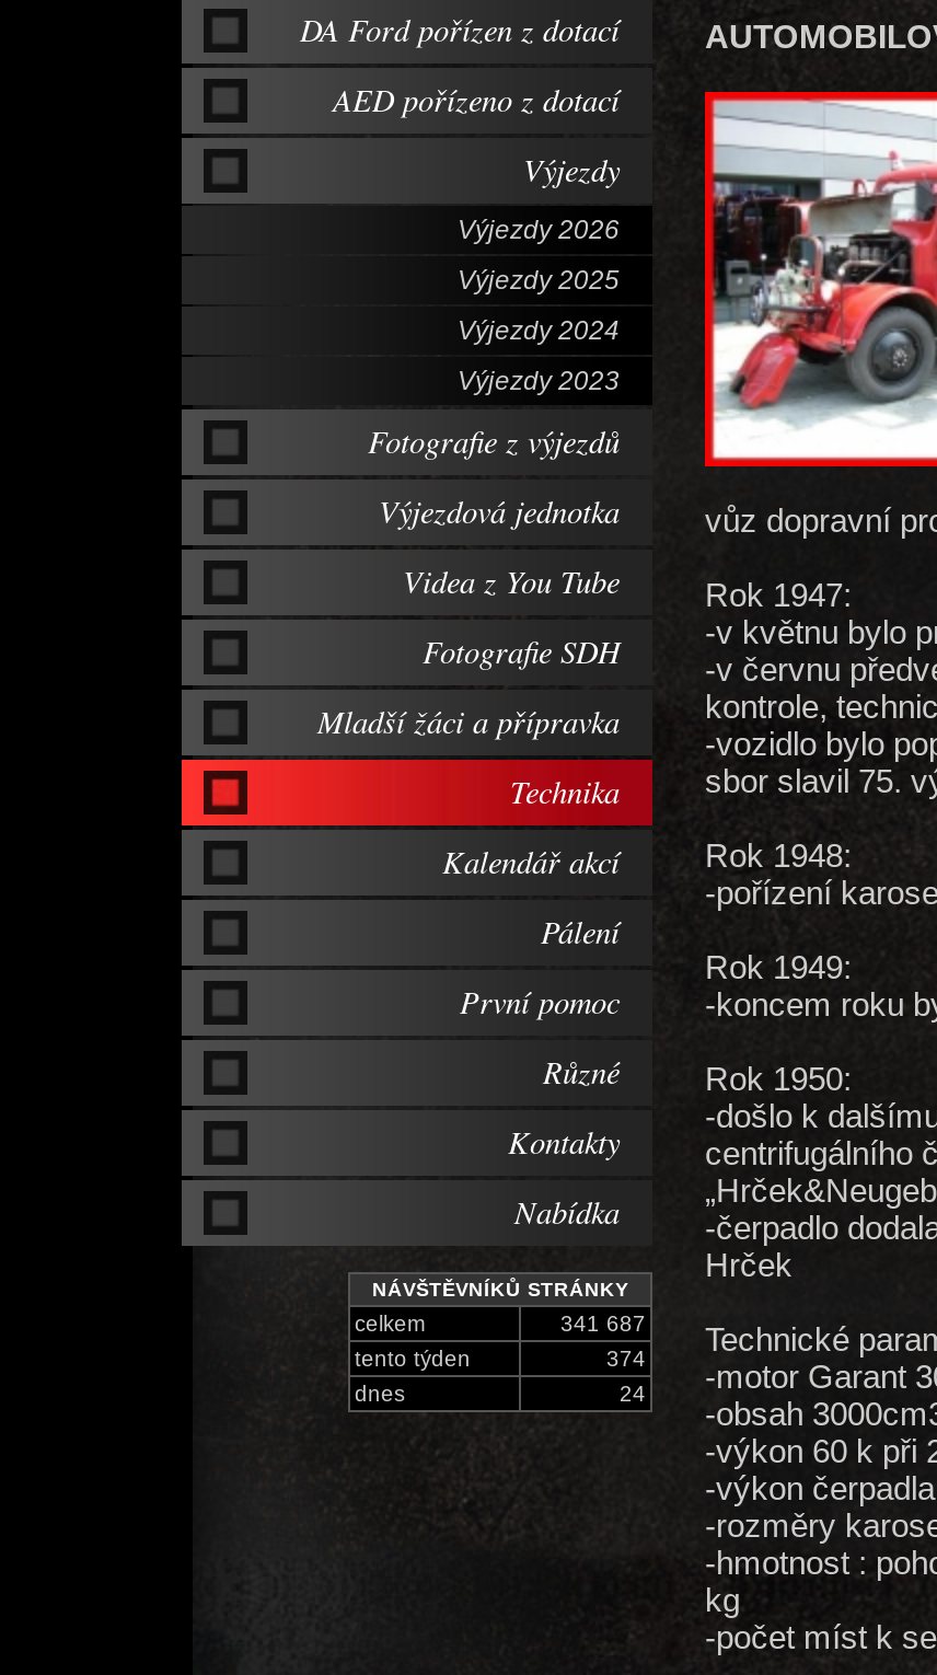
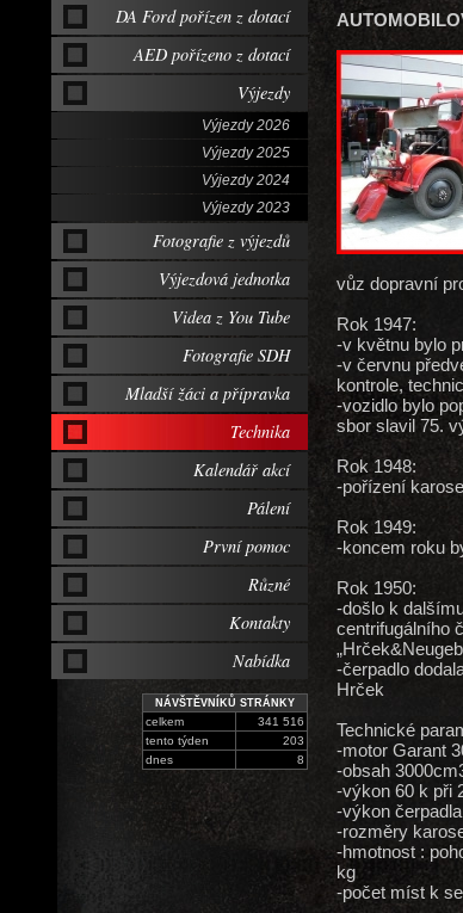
- 341 687
+ 341 516

- 374
+ 203

- 24
+ 8
